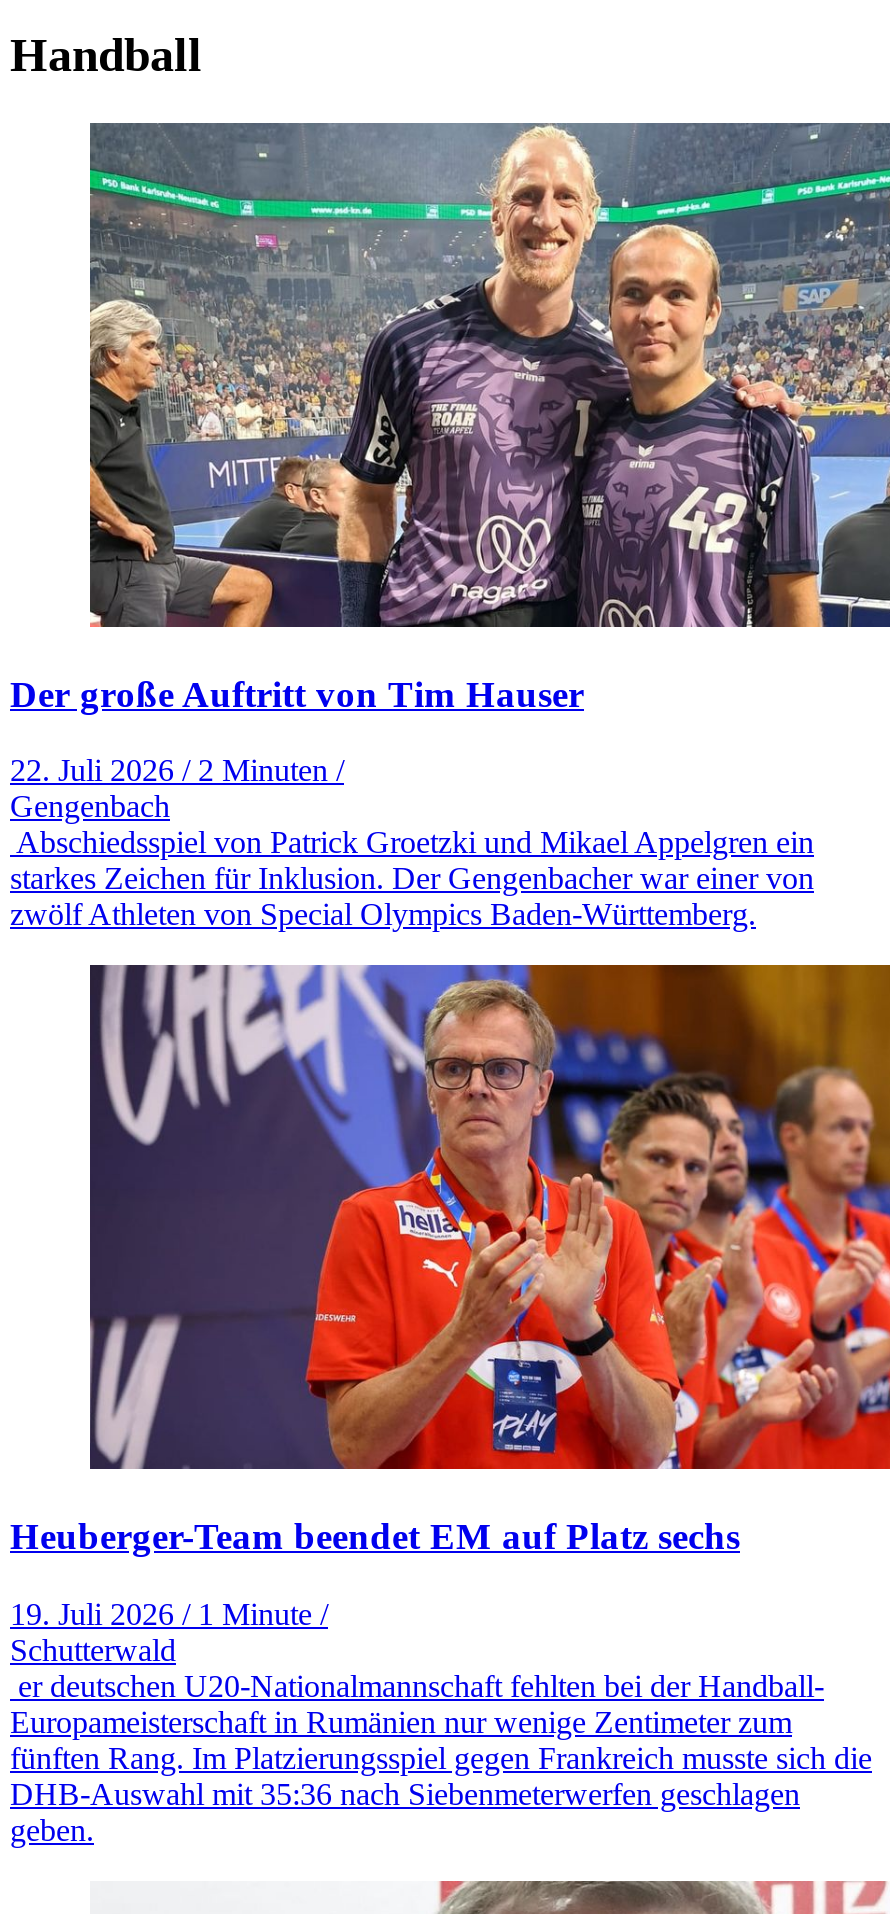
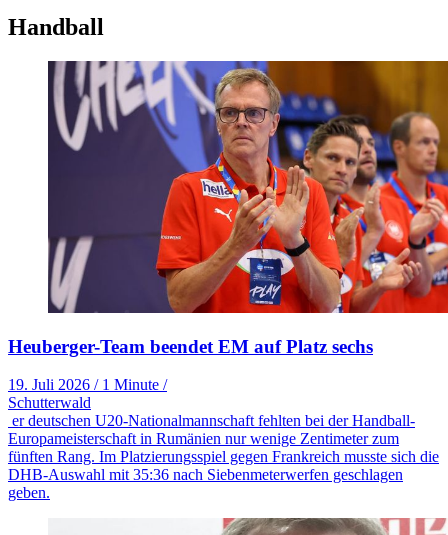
- [image]
- Der große Auftritt von Tim Hauser
- 22. Juli 2026 / 2 Minuten /
- Gengenbach
- Abschiedsspiel von Patrick Groetzki und Mikael Appelgren ein
- starkes Zeichen für Inklusion. Der Gengenbacher war einer von
- zwölf Athleten von Special Olympics Baden-Württemberg.
